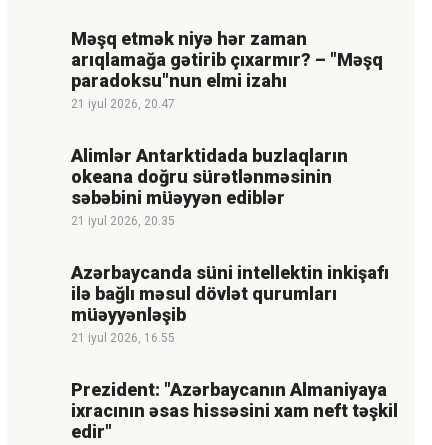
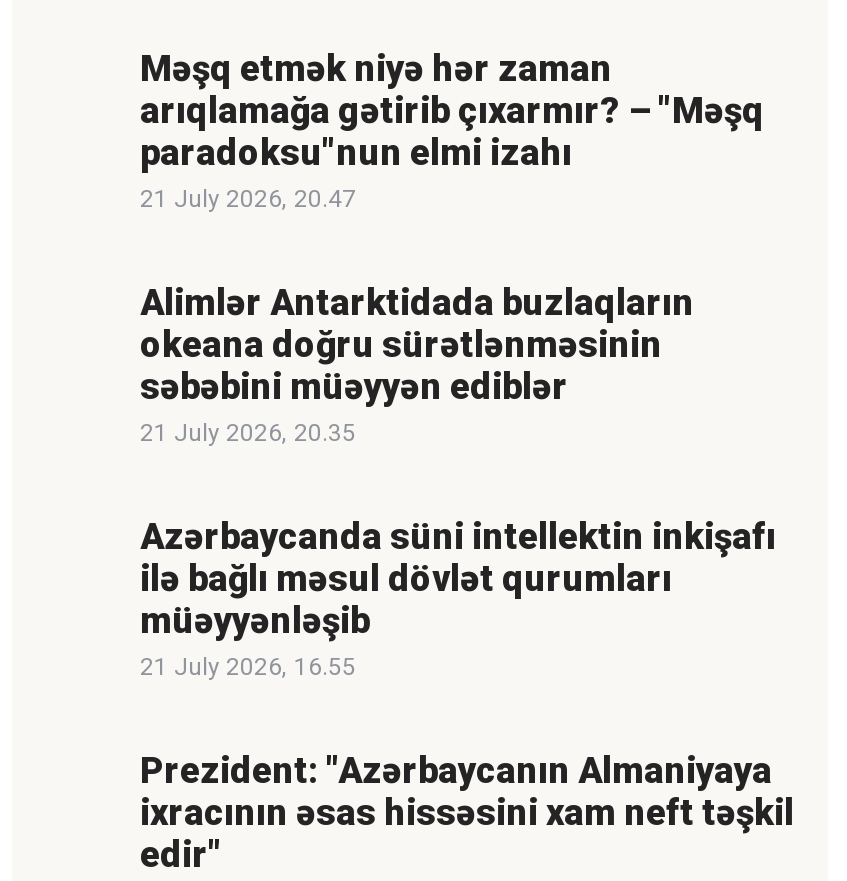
- 21 iyul 2026, 20.47
+ 21 July 2026, 20.47

- 21 iyul 2026, 20.35
+ 21 July 2026, 20.35

- 21 iyul 2026, 16.55
+ 21 July 2026, 16.55
